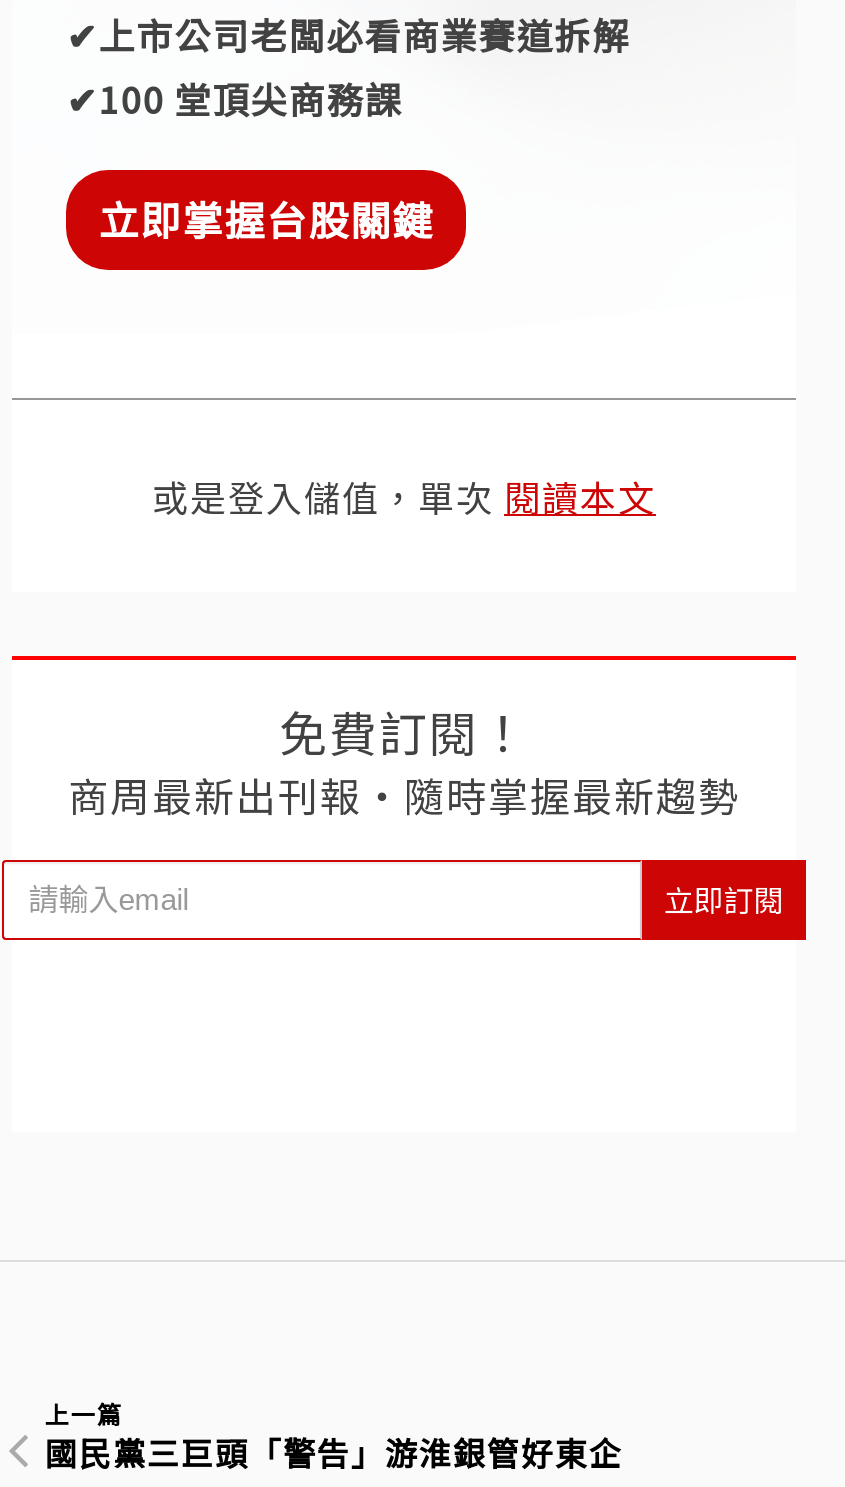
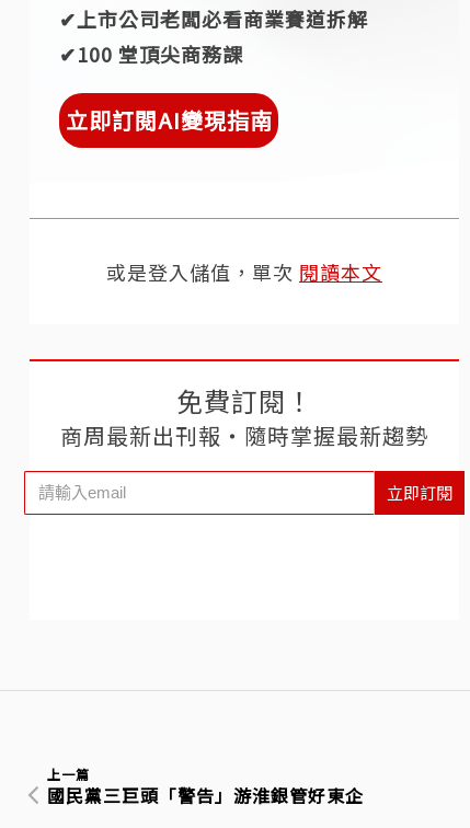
- 立即掌握台股關鍵
+ 立即訂閱AI變現指南
